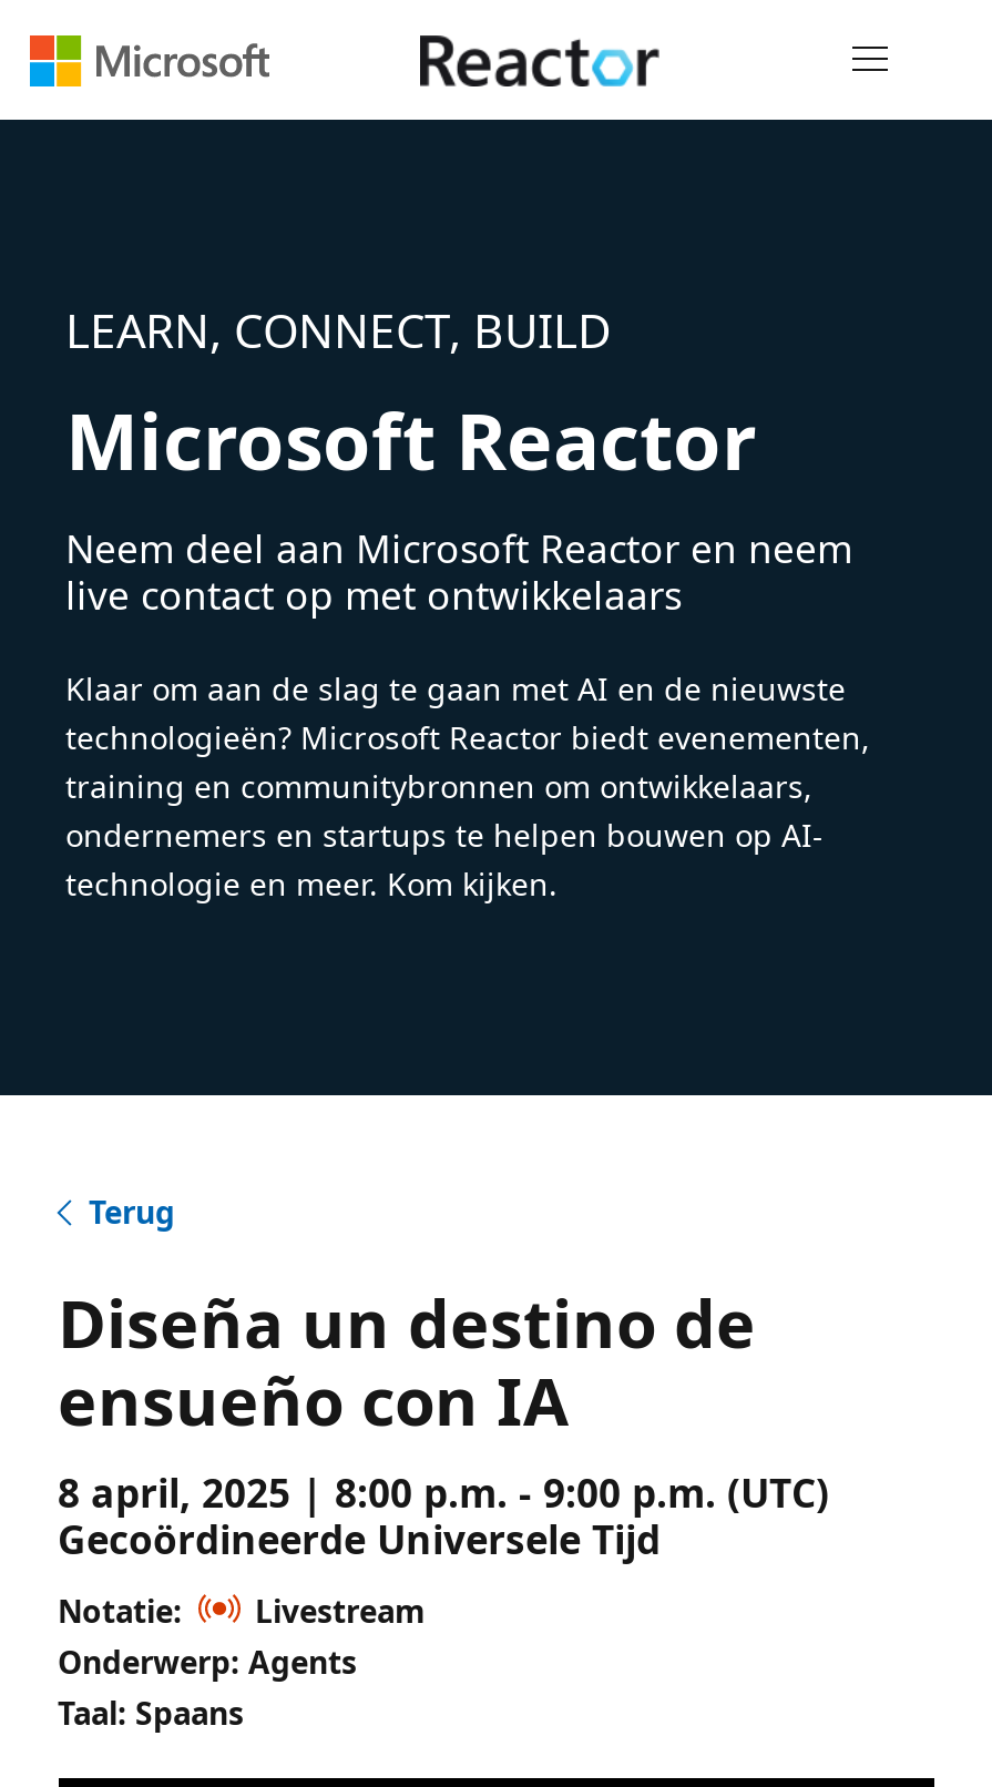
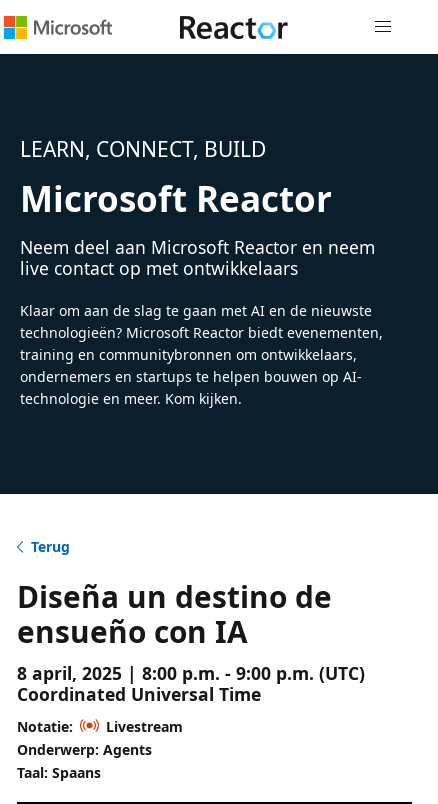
- Gecoördineerde Universele Tijd
+ Coordinated Universal Time
